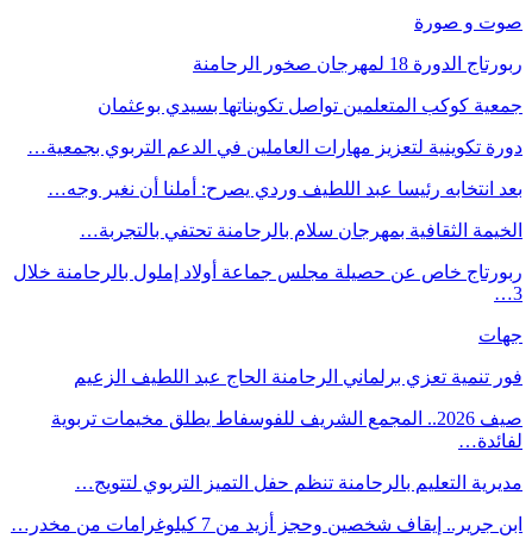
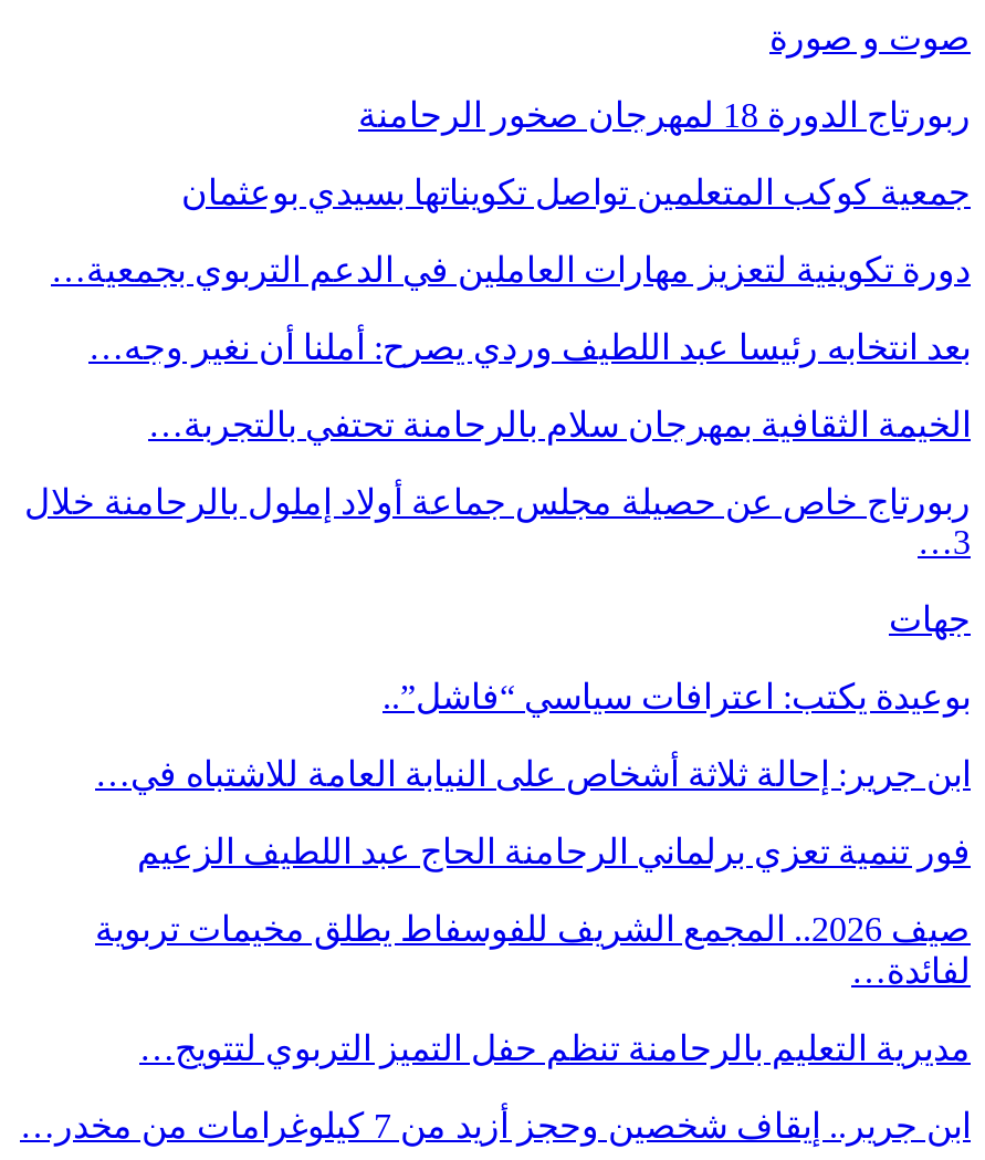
+ بوعيدة يكتب: اعترافات سياسي “فاشل”..
+ ابن جرير: إحالة ثلاثة أشخاص على النيابة العامة للاشتباه في…
